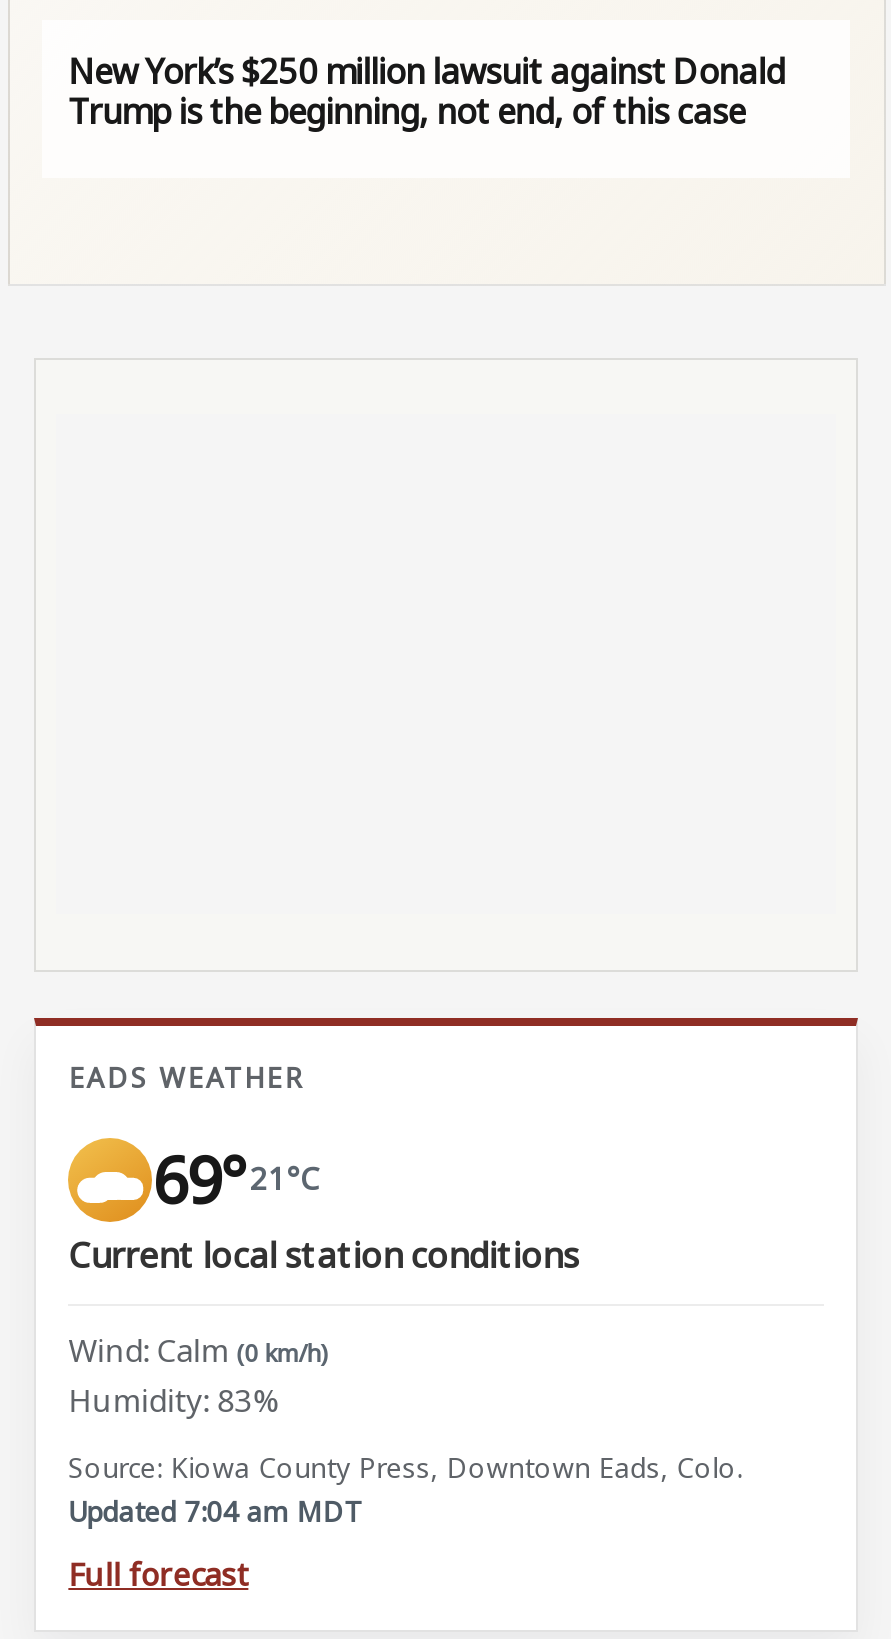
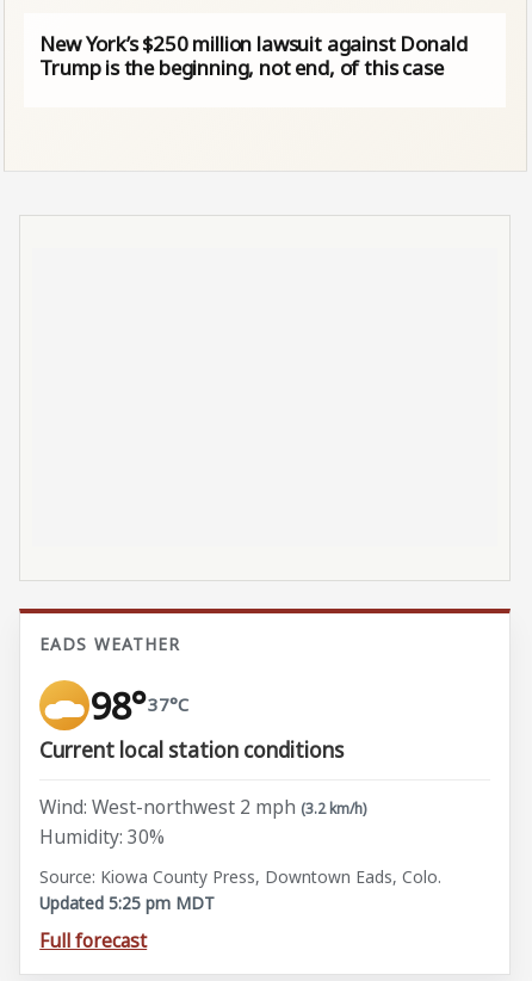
- 69° 21°C
+ 98° 37°C

- Wind: Calm (0 km/h)
- Humidity: 83%
+ Wind: West-northwest 2 mph (3.2 km/h)
+ Humidity: 30%

- Updated 7:04 am MDT
+ Updated 5:25 pm MDT
